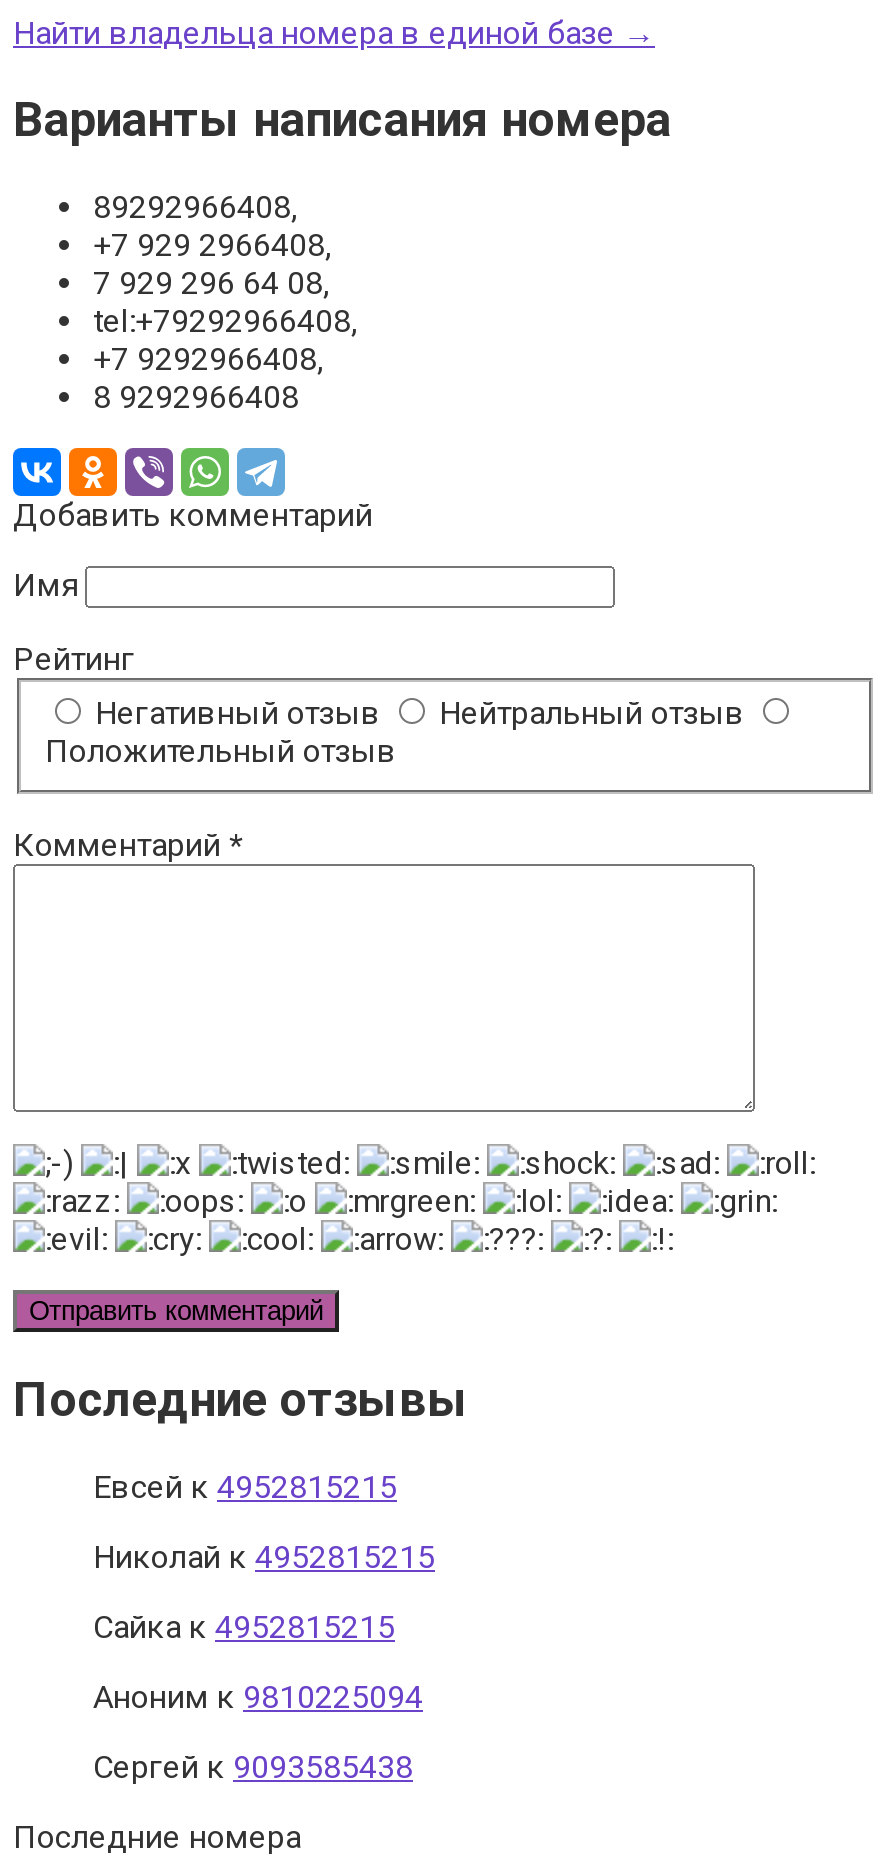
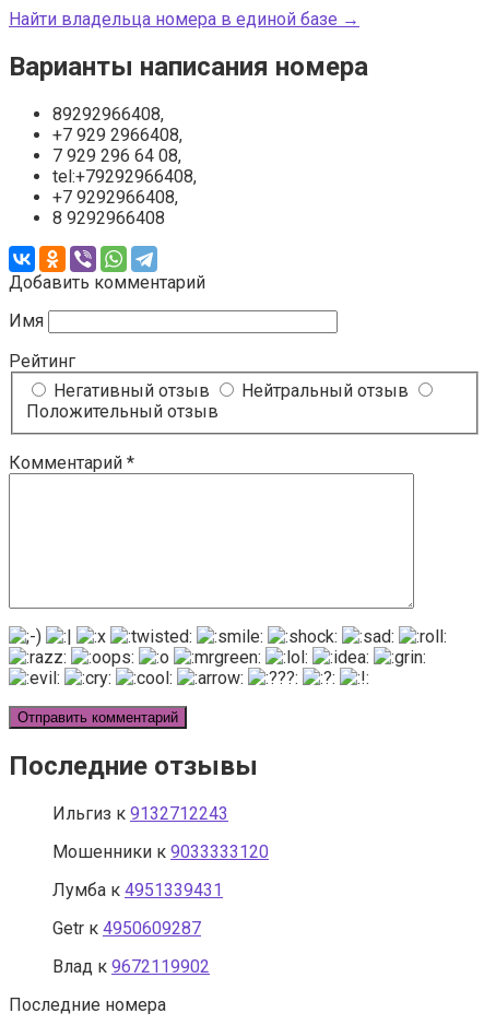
- Евсей к 4952815215
+ Ильгиз к 9132712243

- Николай к 4952815215
+ Мошенники к 9033333120

- Сайка к 4952815215
+ Лумба к 4951339431

- Аноним к 9810225094
+ Getr к 4950609287

- Сергей к 9093585438
+ Влад к 9672119902
